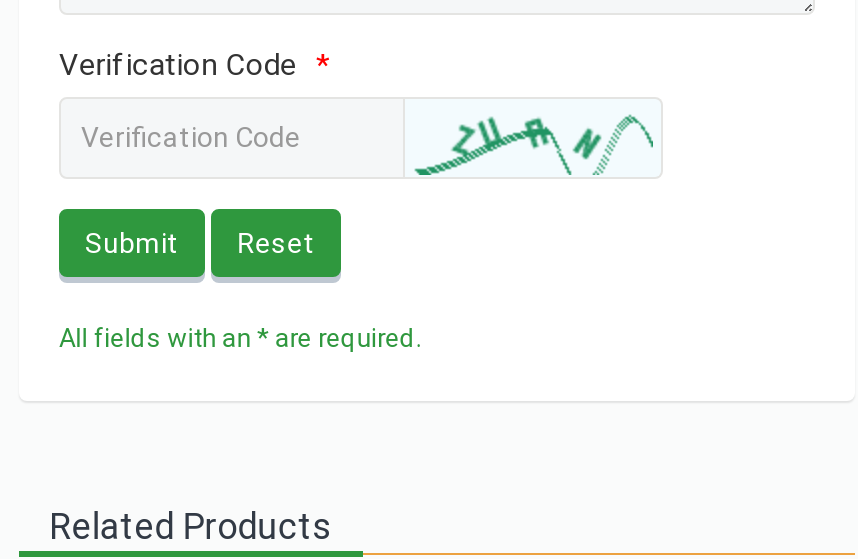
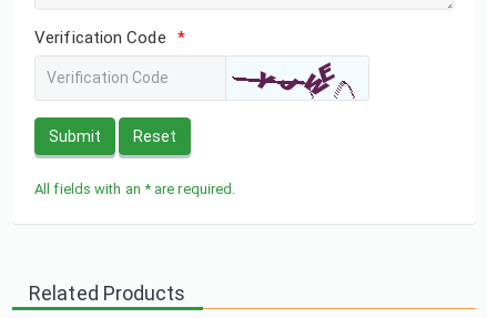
- [image]
+ [image]
